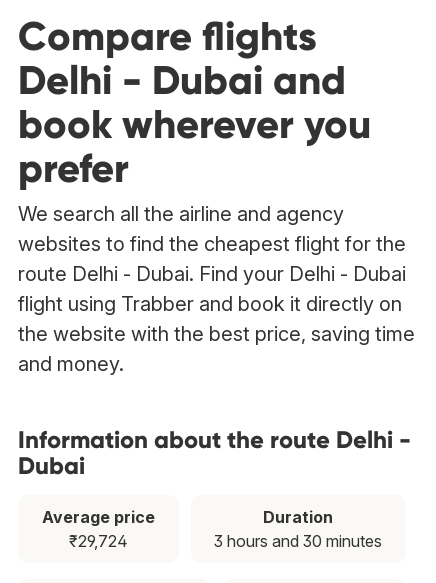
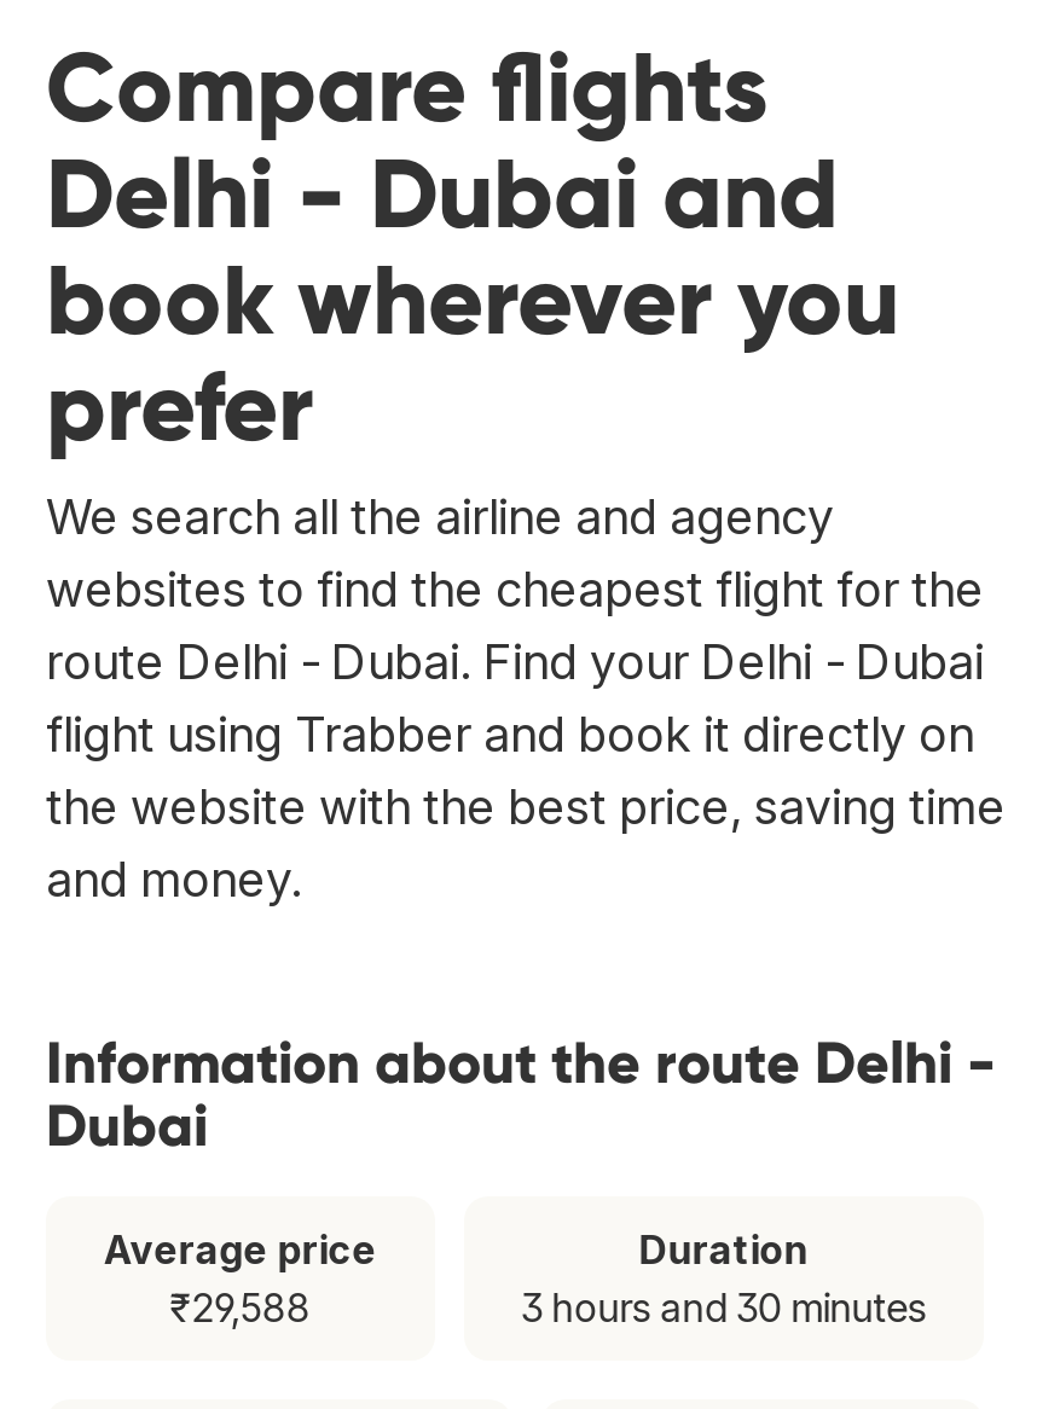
- ₹29,724
+ ₹29,588
